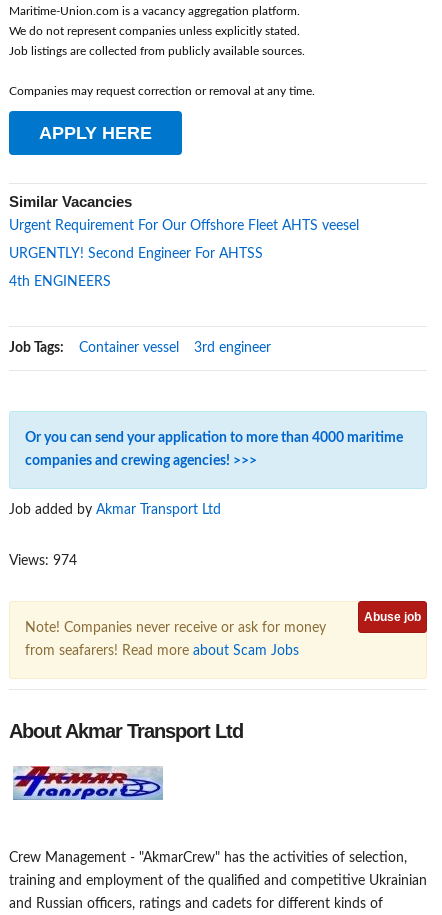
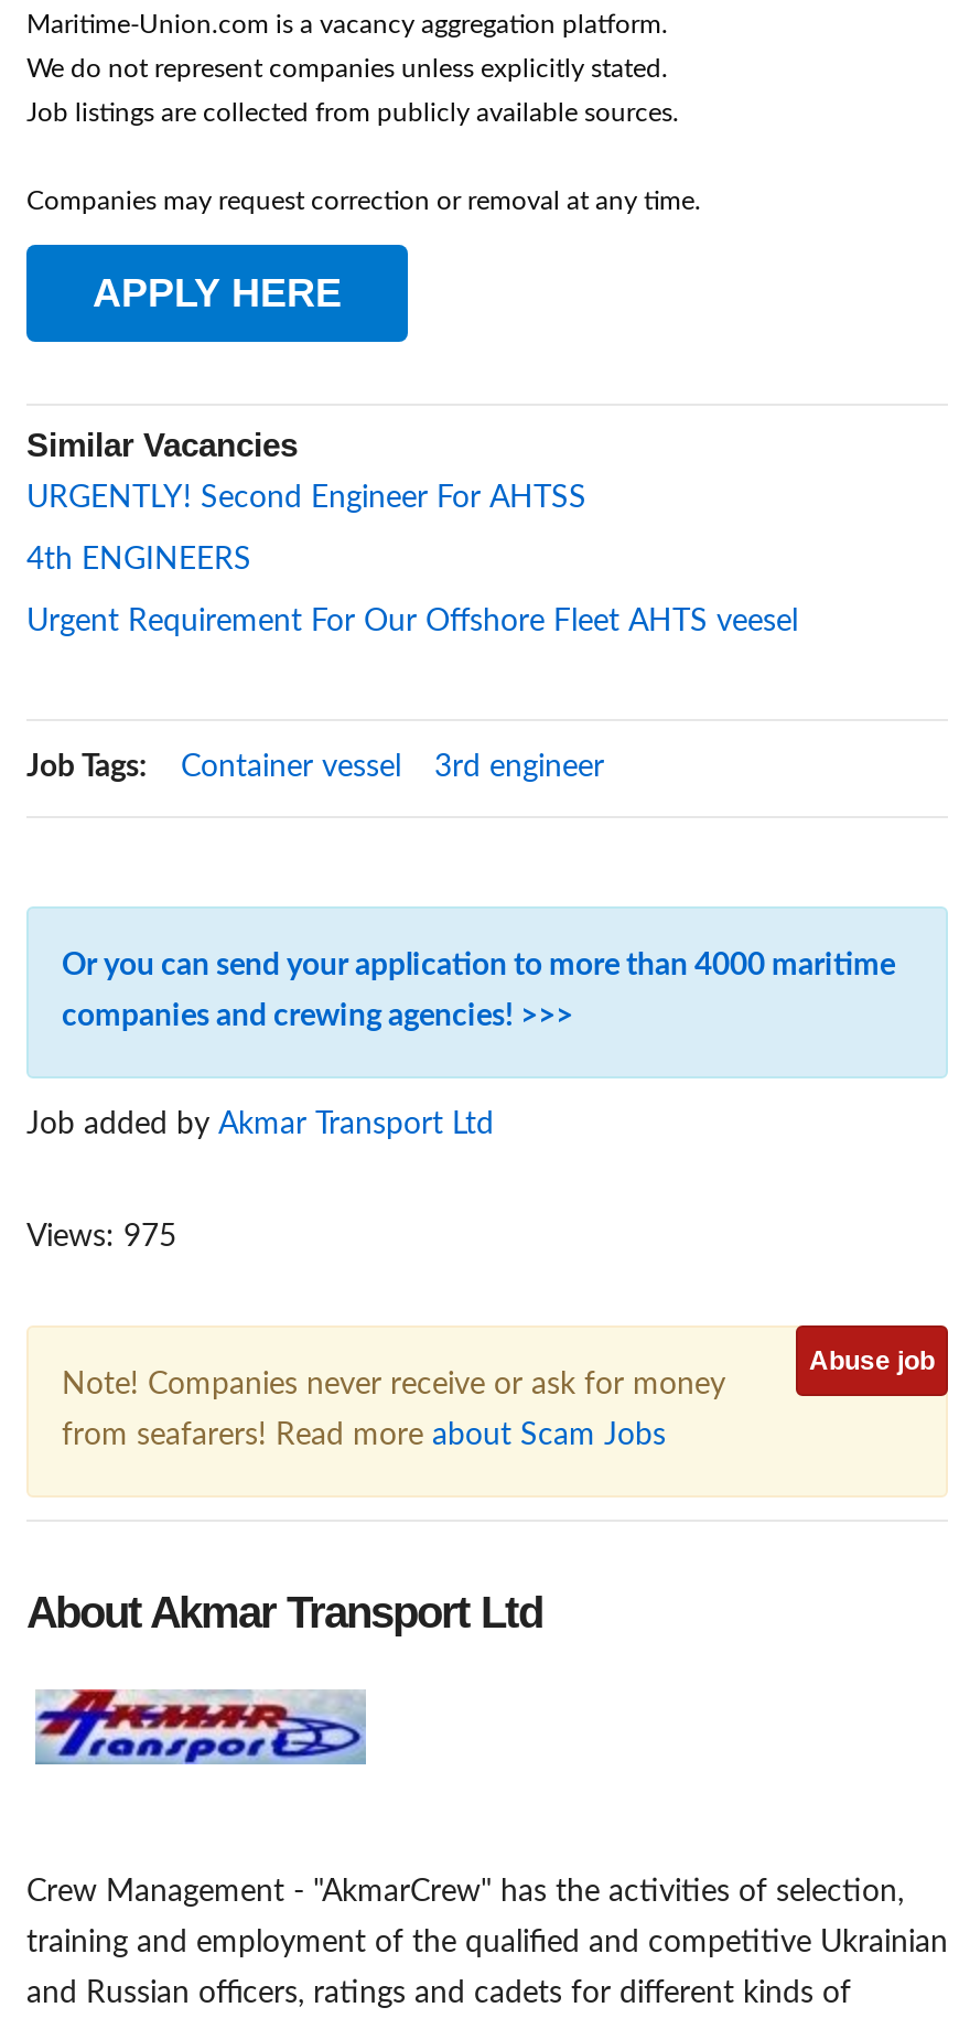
moved down: Urgent Requirement For Our Offshore Fleet AHTS veesel

moved up: URGENTLY! Second Engineer For AHTSS | 4th ENGINEERS

- Views: 974
+ Views: 975
